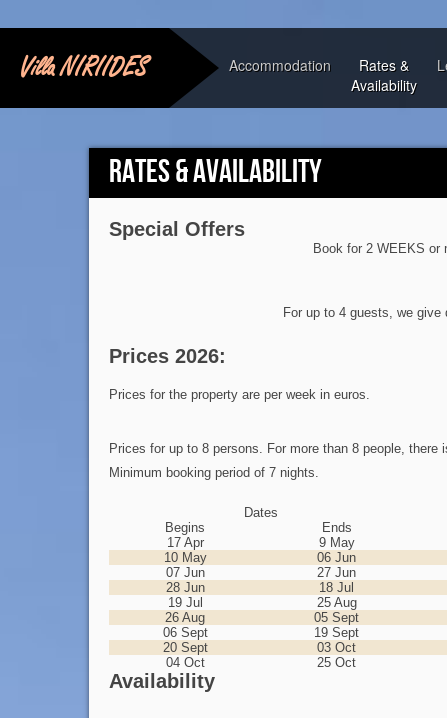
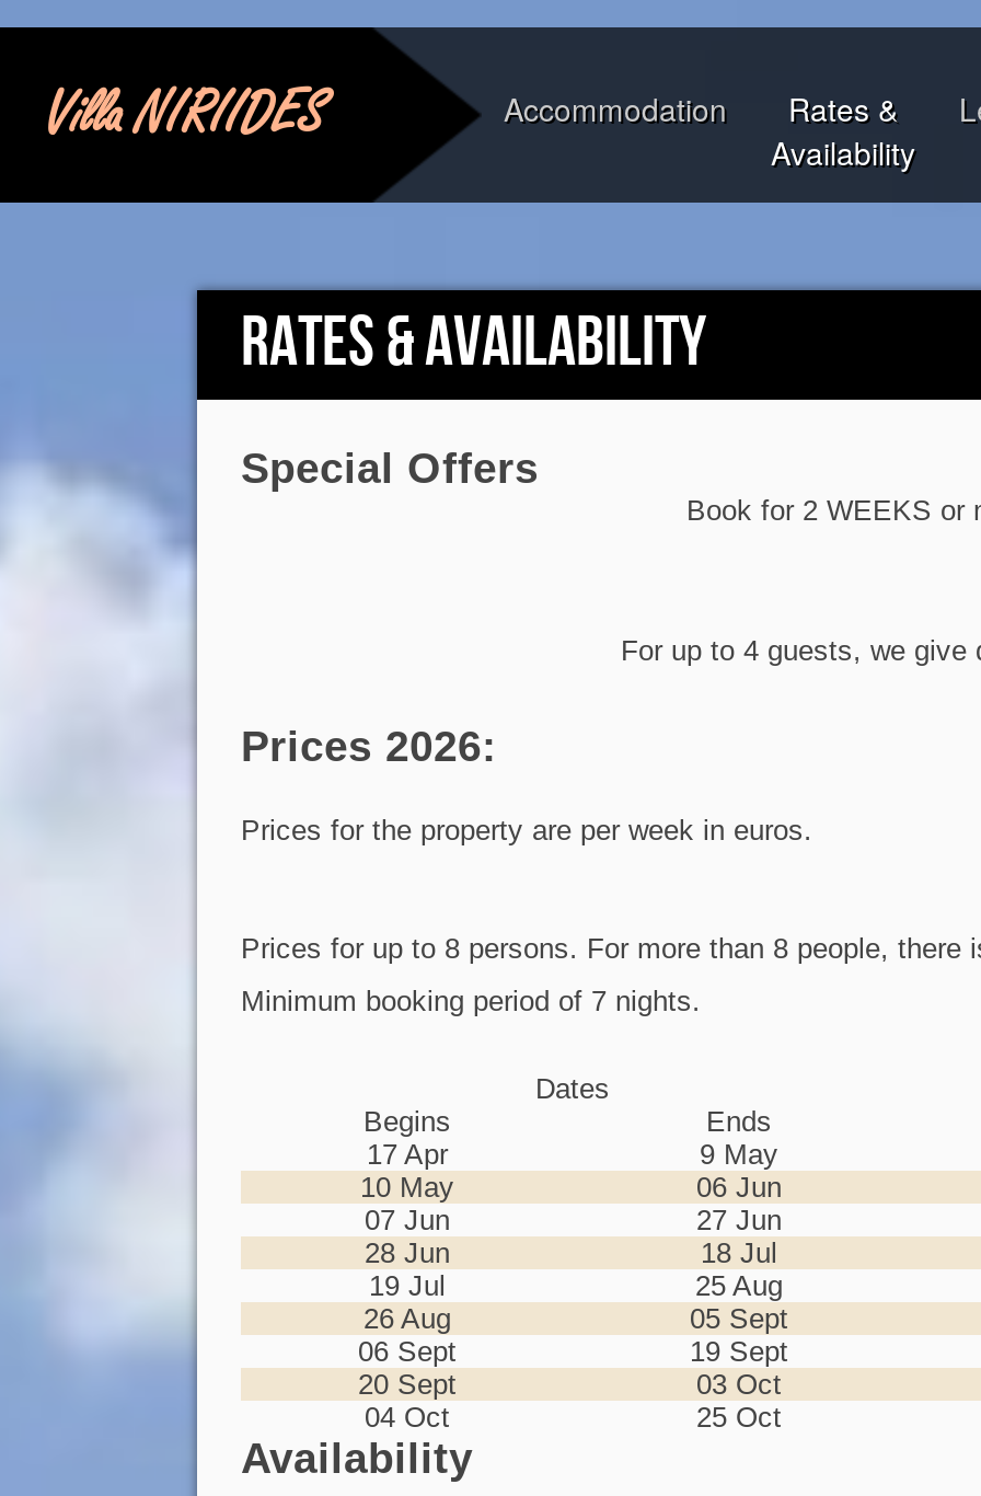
+ [image]
